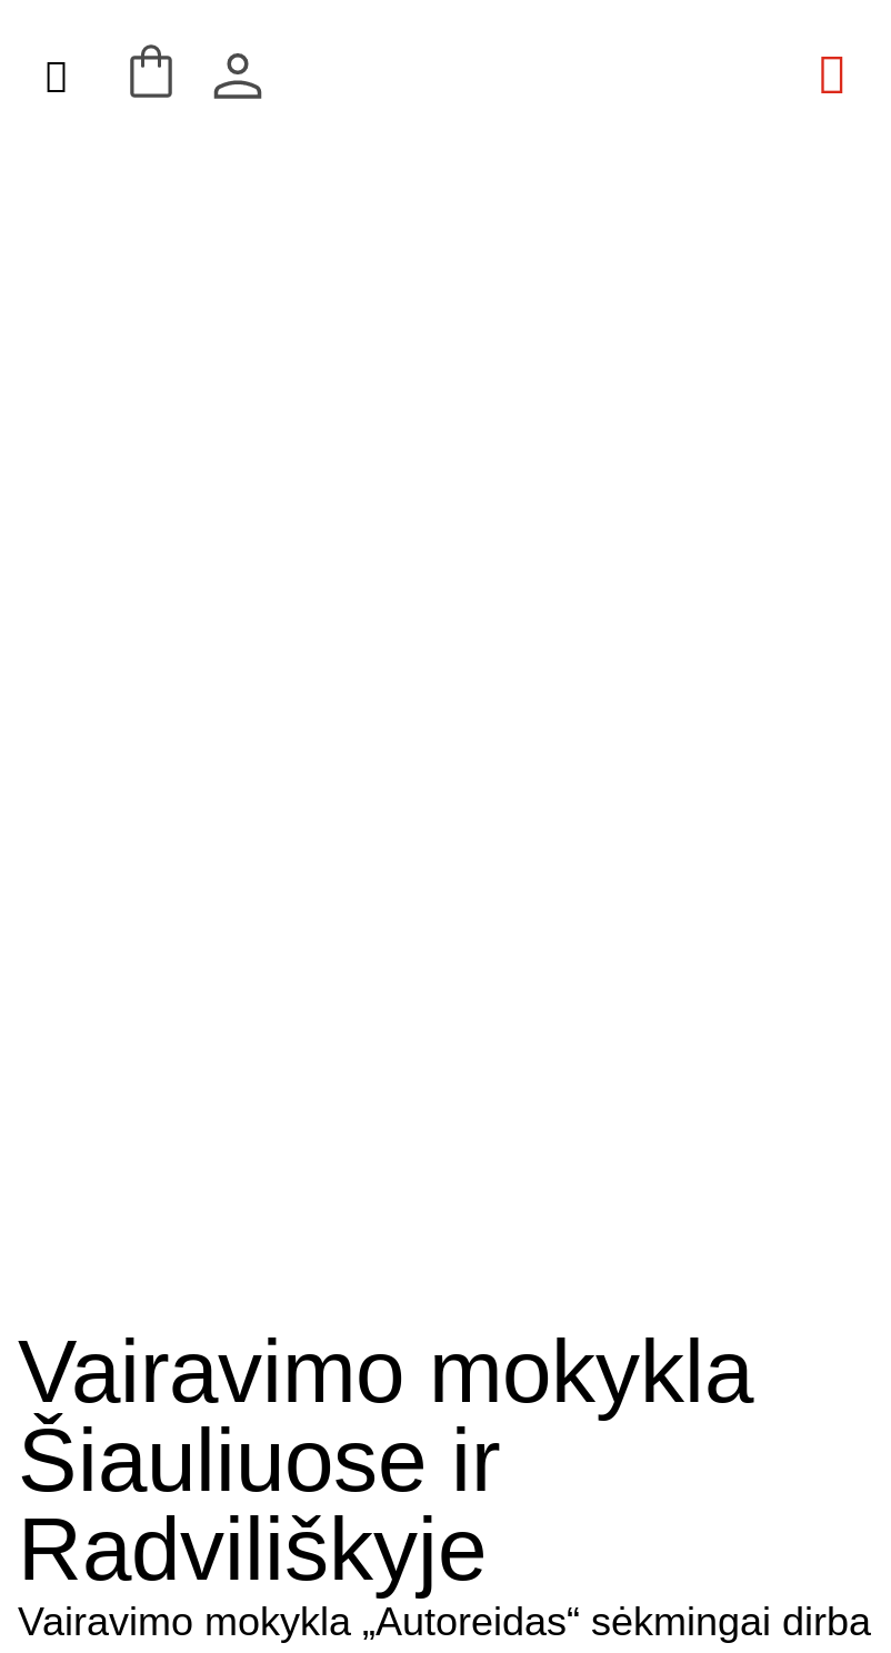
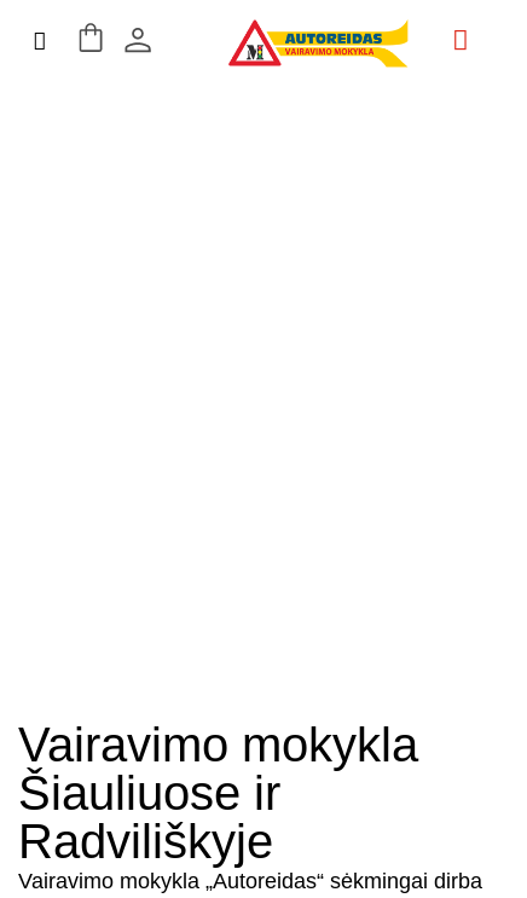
+ [image]
